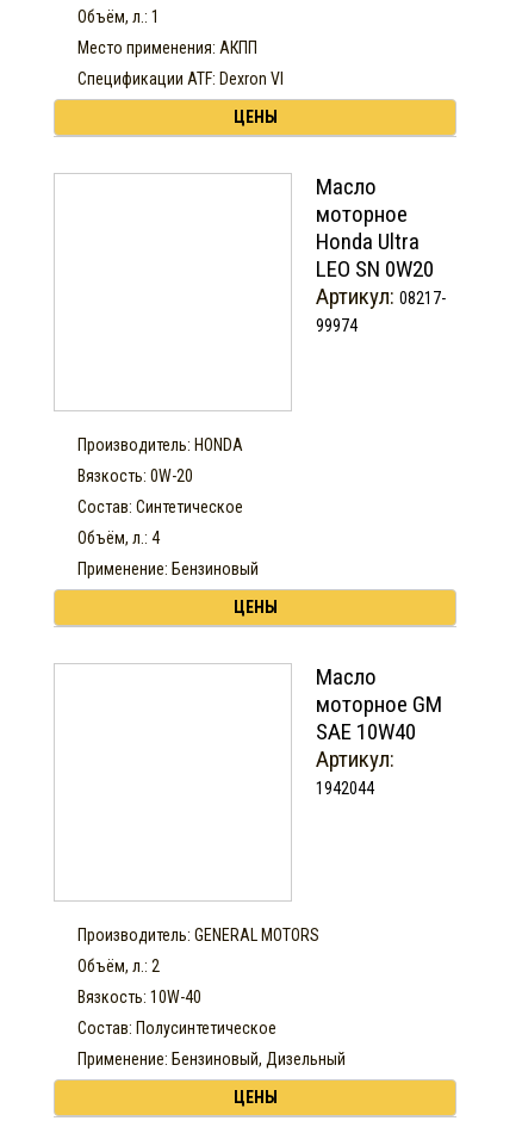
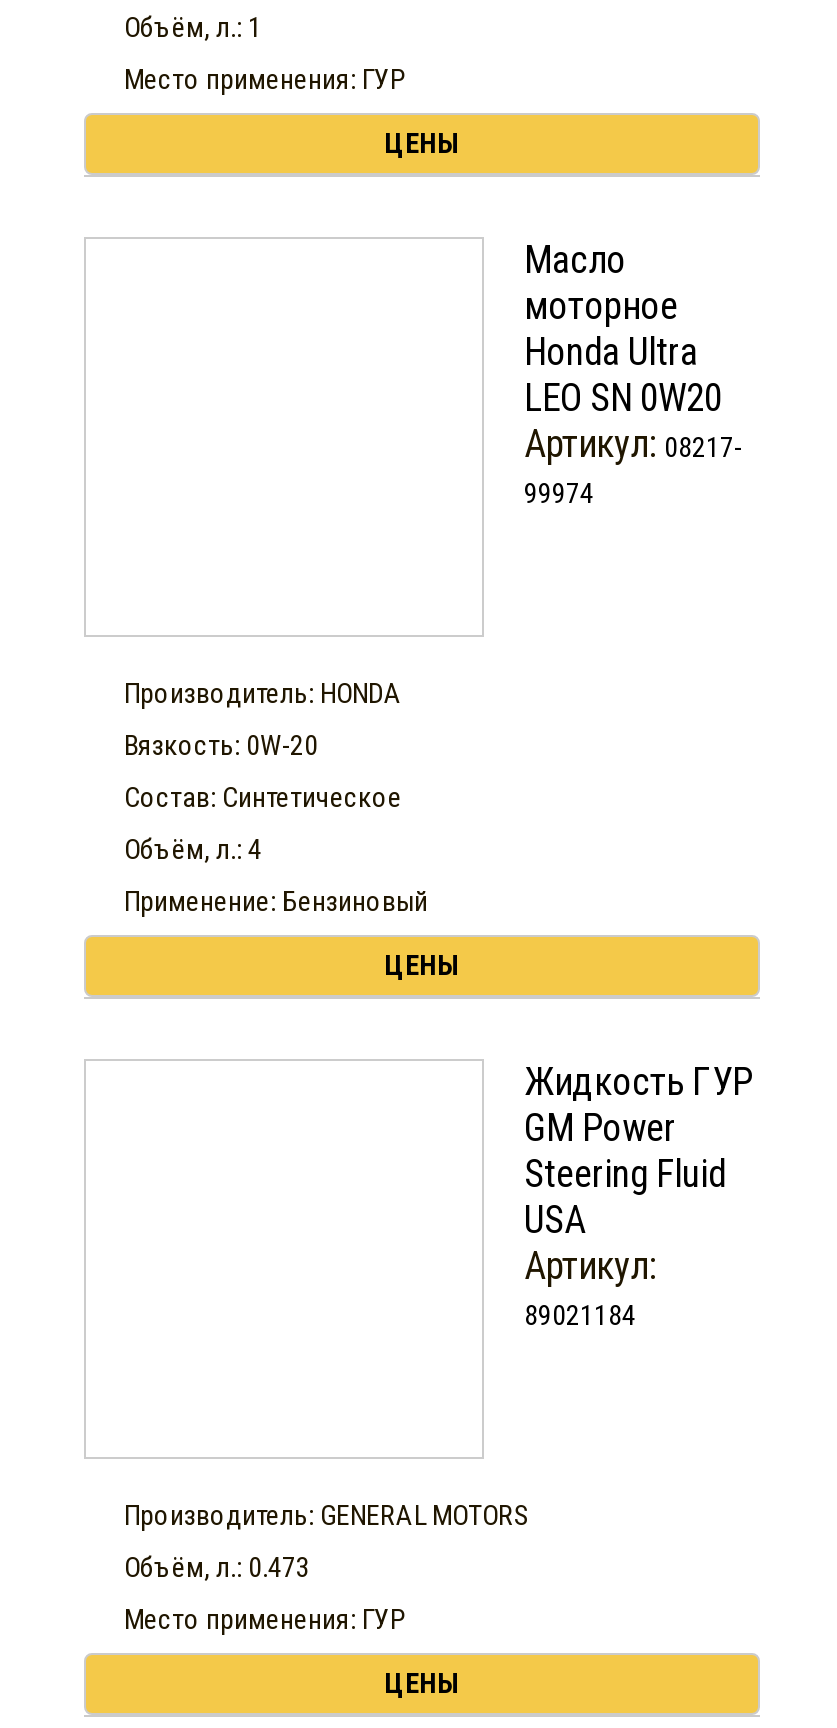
- Место применения: АКПП
- Спецификации ATF: Dexron VI
+ Место применения: ГУР

- Масло
- моторное GM
- SAE 10W40
+ Жидкость ГУР
+ GM Power
+ Steering Fluid
+ USA

- 1942044
+ 89021184

- Объём, л.: 2
- Вязкость: 10W-40
- Состав: Полусинтетическое
- Применение: Бензиновый, Дизельный
+ Объём, л.: 0.473
+ Место применения: ГУР
